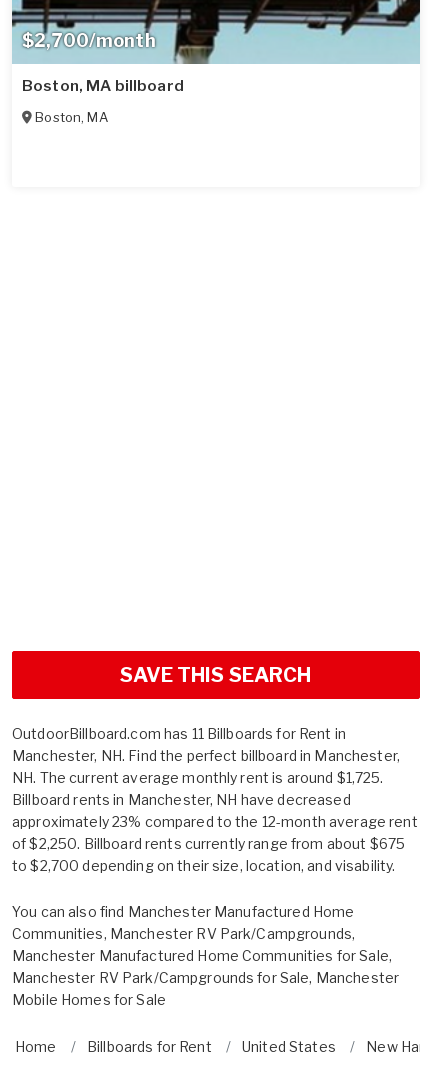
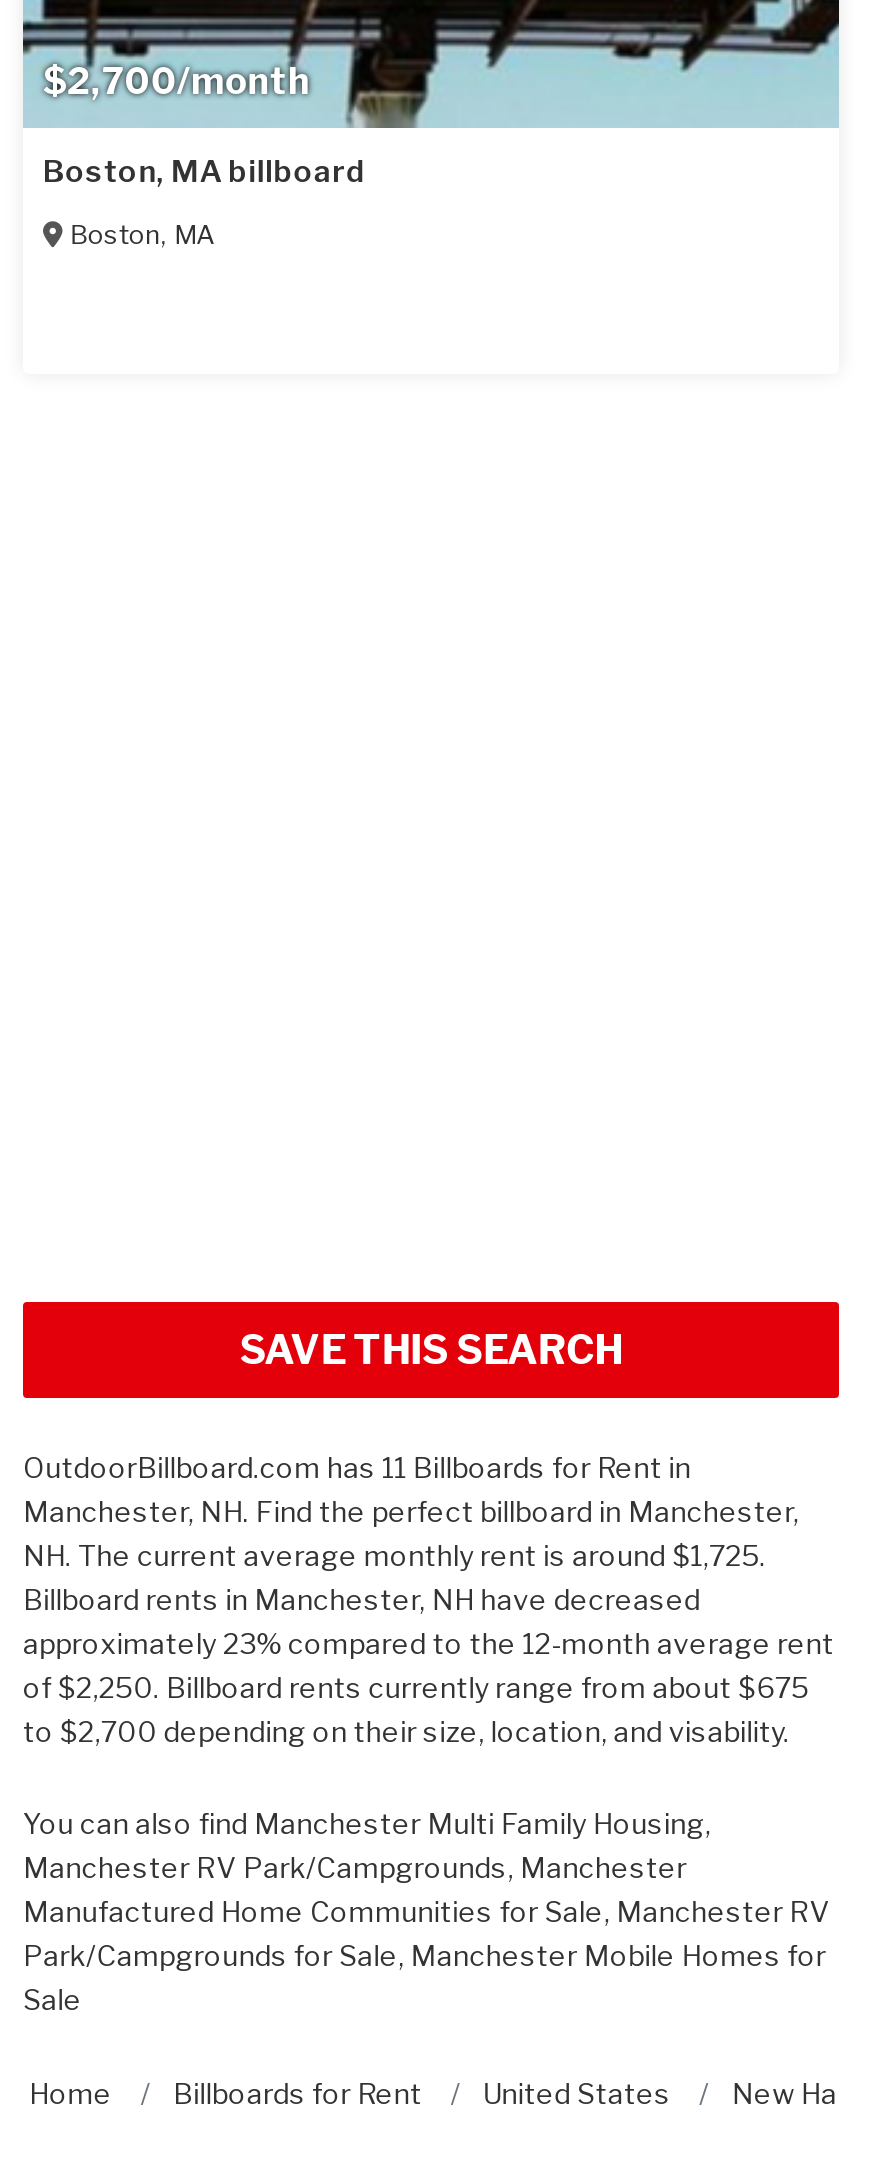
- You can also find Manchester Manufactured Home
- Communities, Manchester RV Park/Campgrounds,
- Manchester Manufactured Home Communities for Sale,
- Manchester RV Park/Campgrounds for Sale, Manchester
- Mobile Homes for Sale
+ You can also find Manchester Multi Family Housing,
+ Manchester RV Park/Campgrounds, Manchester
+ Manufactured Home Communities for Sale, Manchester RV
+ Park/Campgrounds for Sale, Manchester Mobile Homes for
+ Sale
